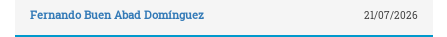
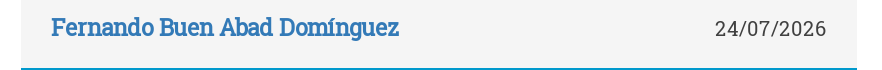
- 21/07/2026
+ 24/07/2026
